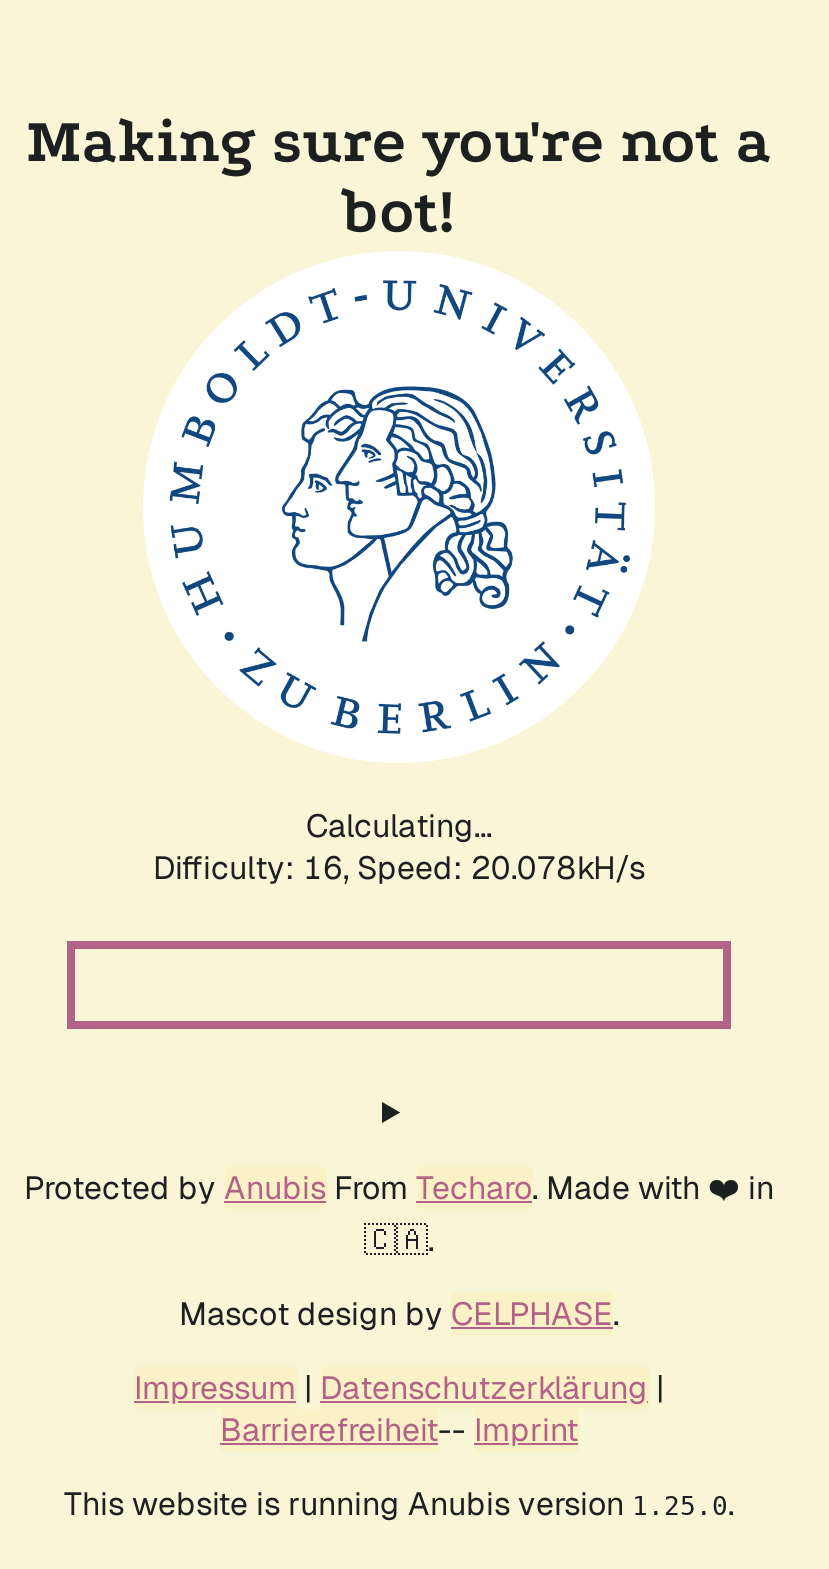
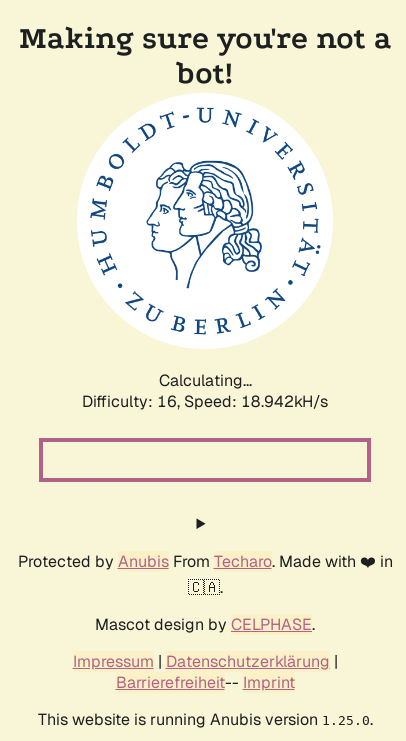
- Difficulty: 16, Speed: 20.078kH/s
+ Difficulty: 16, Speed: 18.942kH/s
